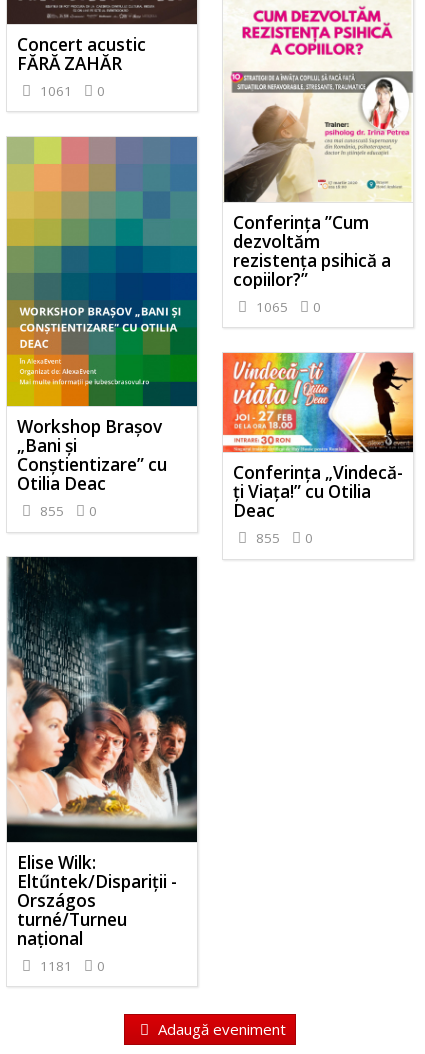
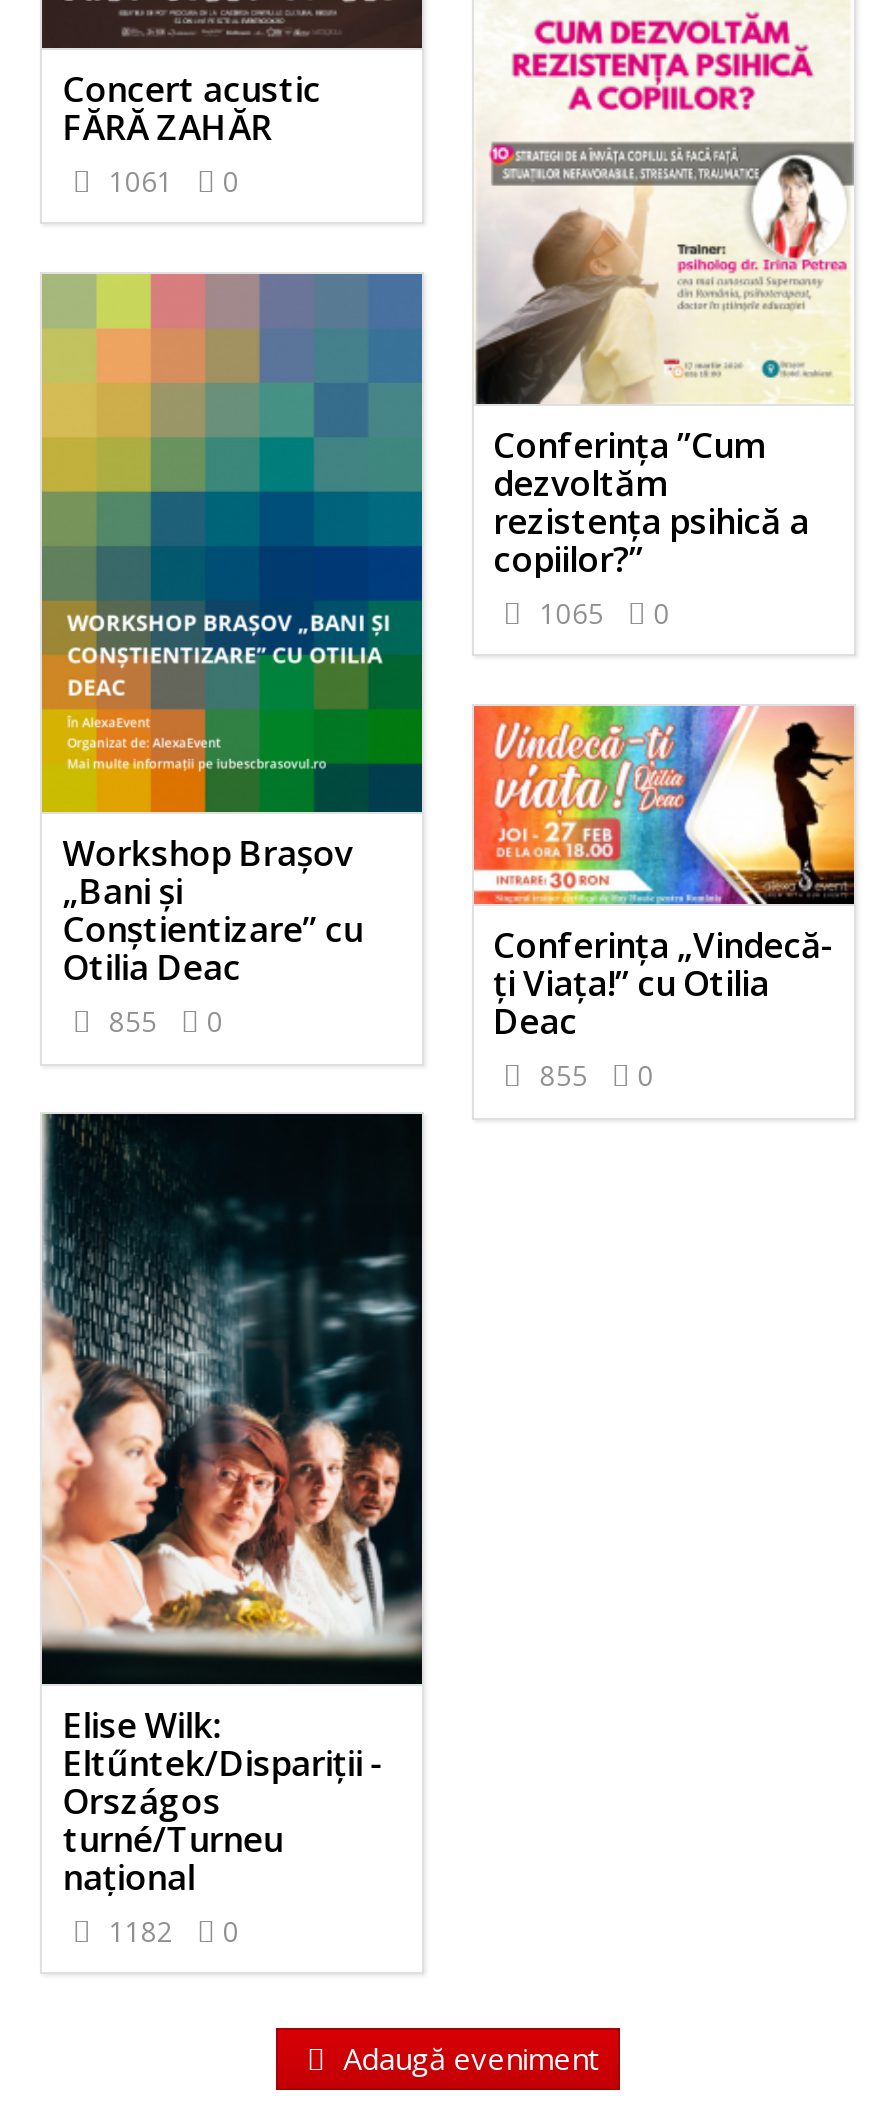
- 1181 0
+ 1182 0
